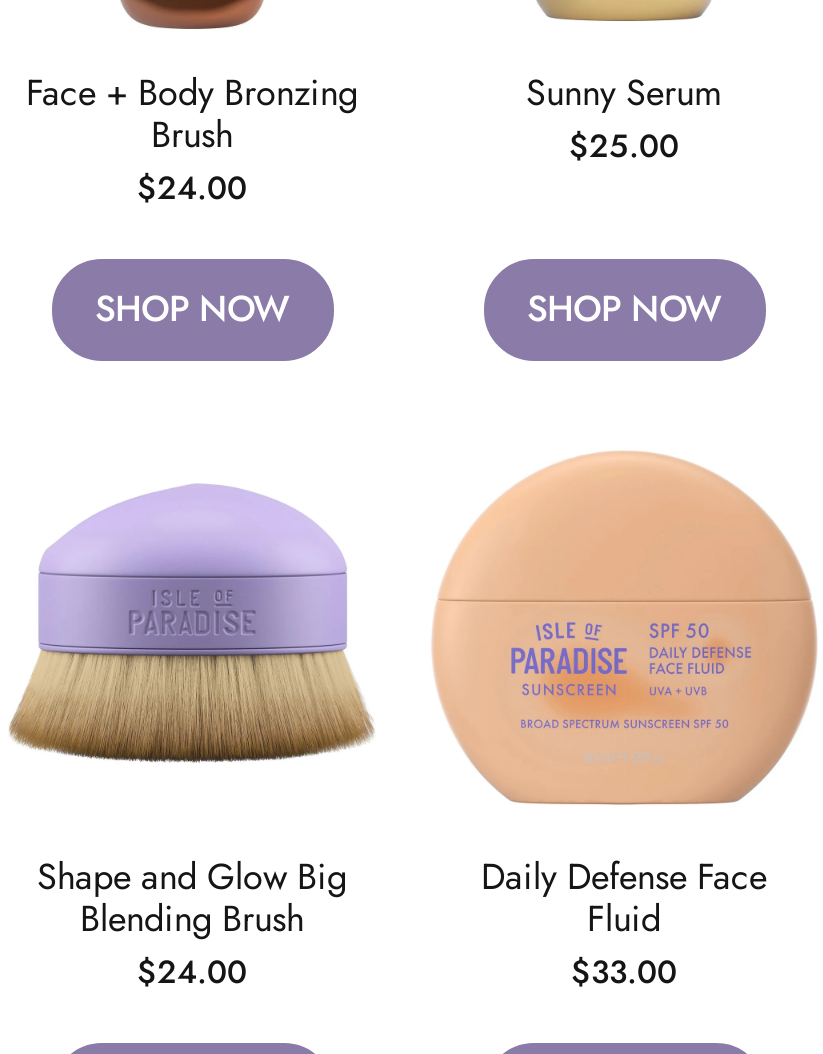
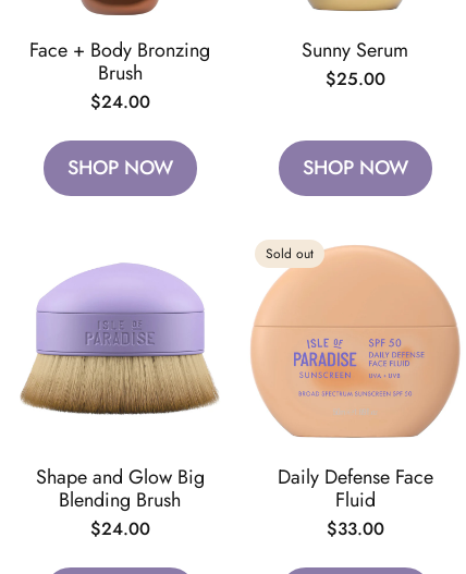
+ Sold out
